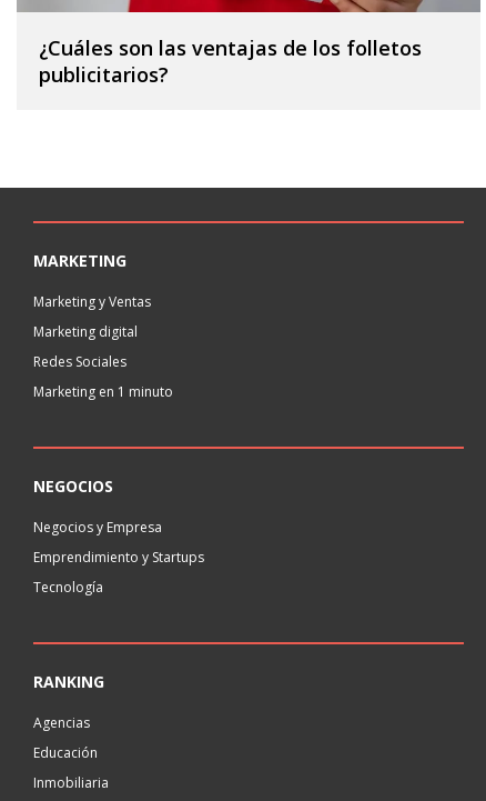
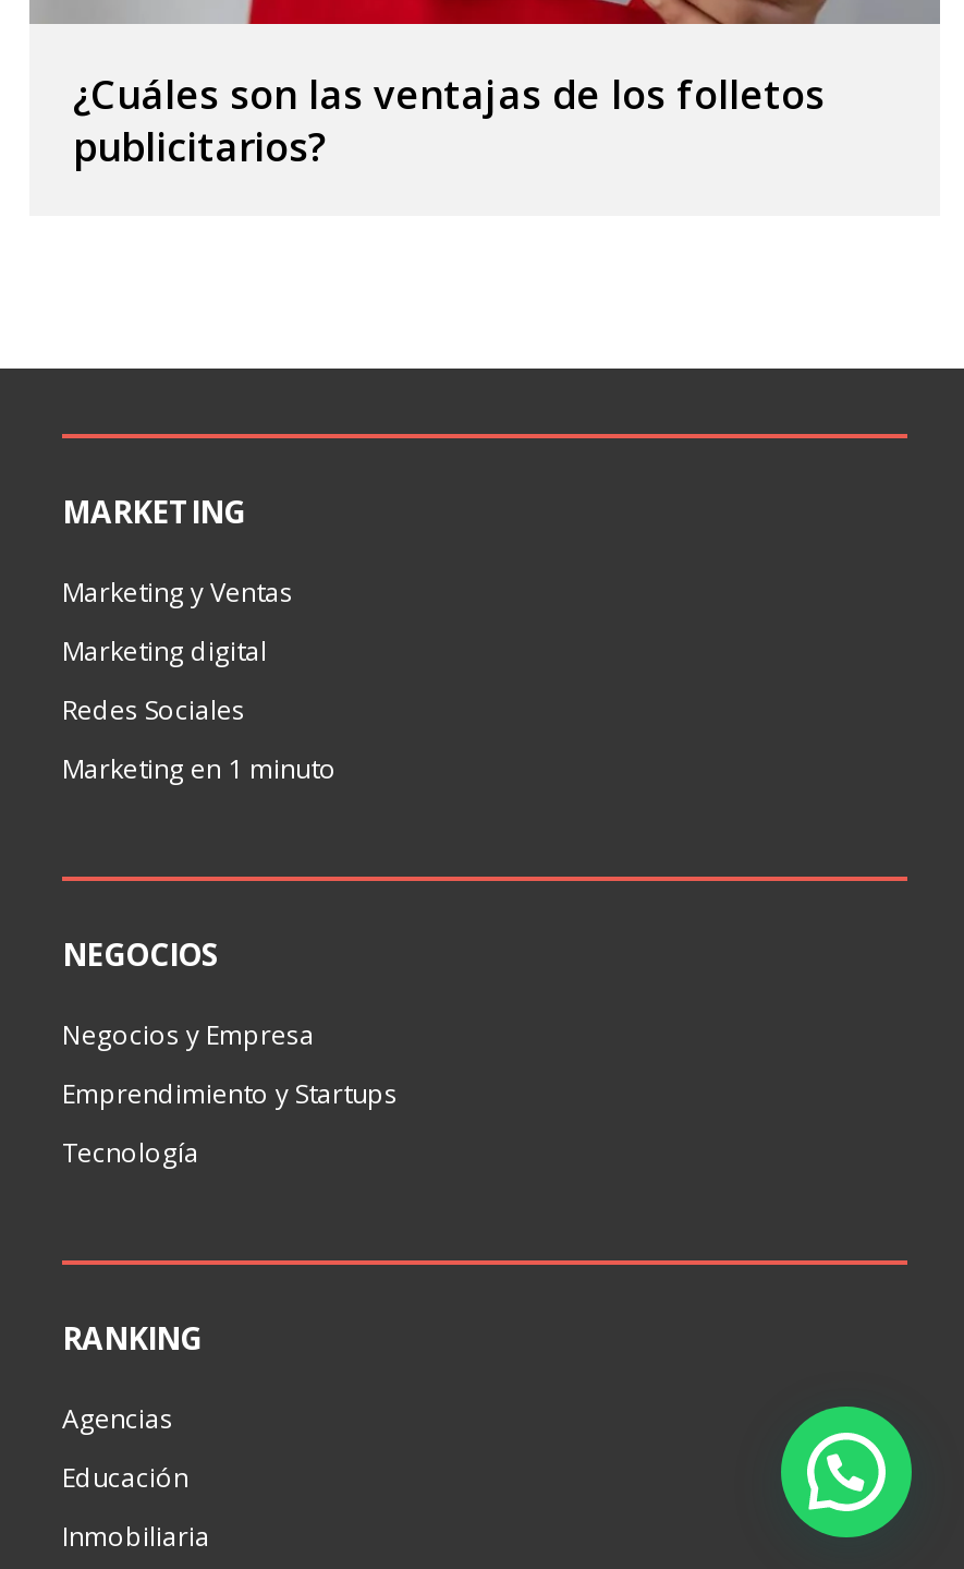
+ [image]
